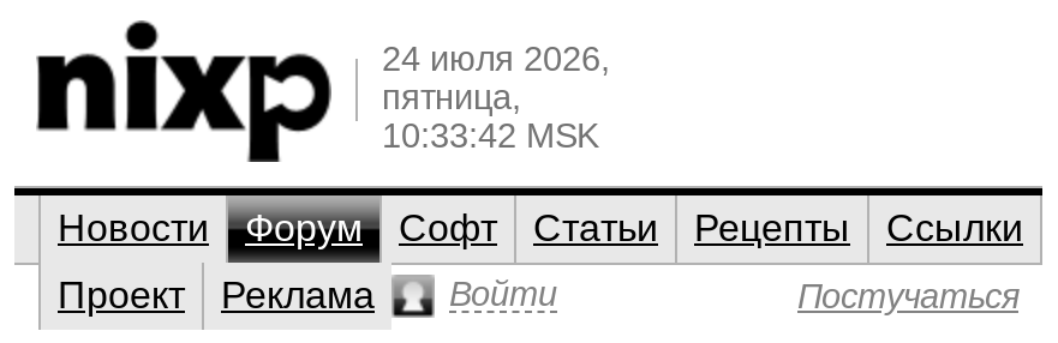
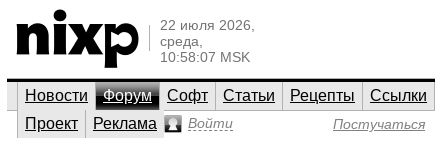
- 24 июля 2026,
- пятница,
- 10:33:42 MSK
+ 22 июля 2026,
+ среда,
+ 10:58:07 MSK
